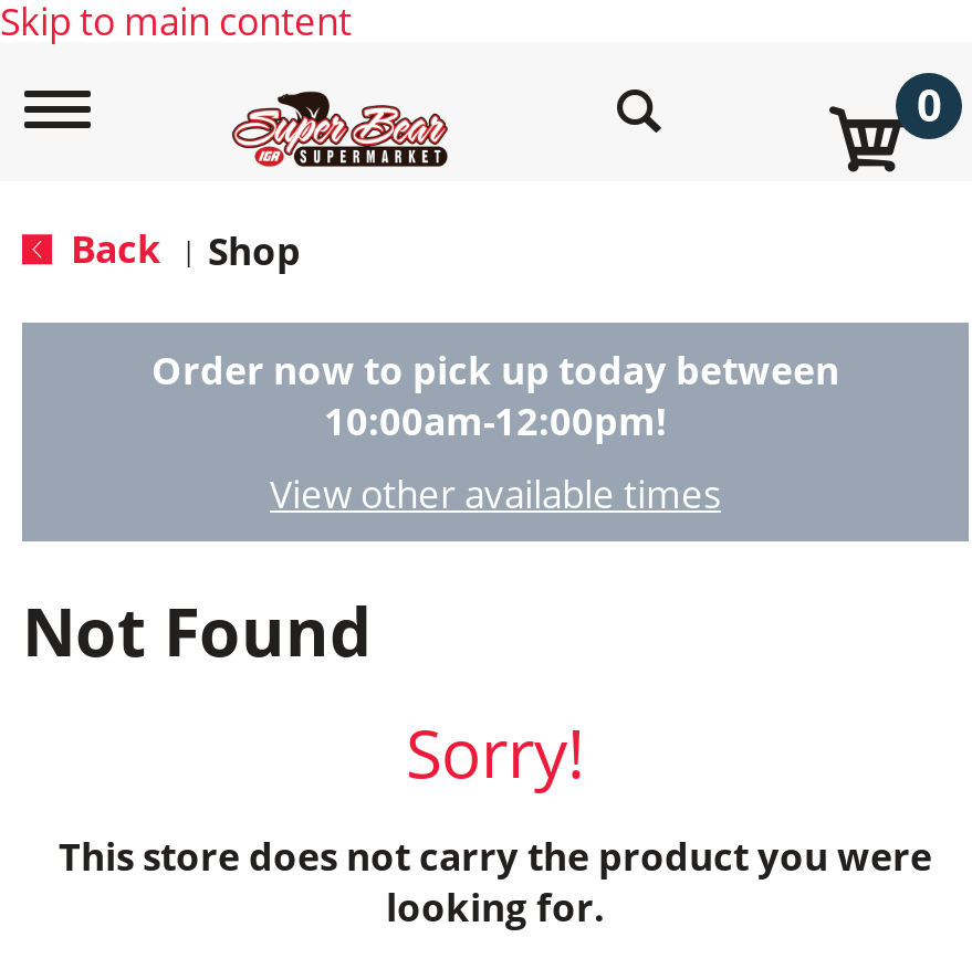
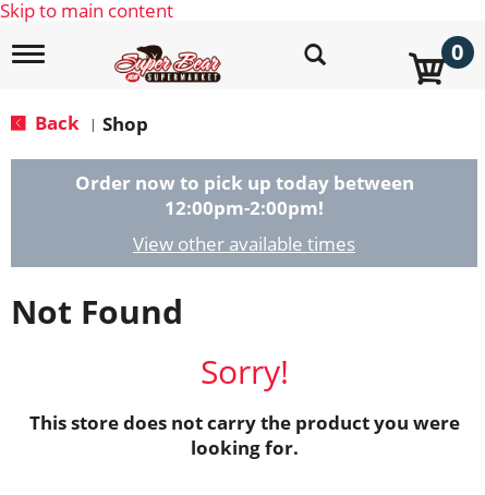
- 10:00am-12:00pm!
+ 12:00pm-2:00pm!
